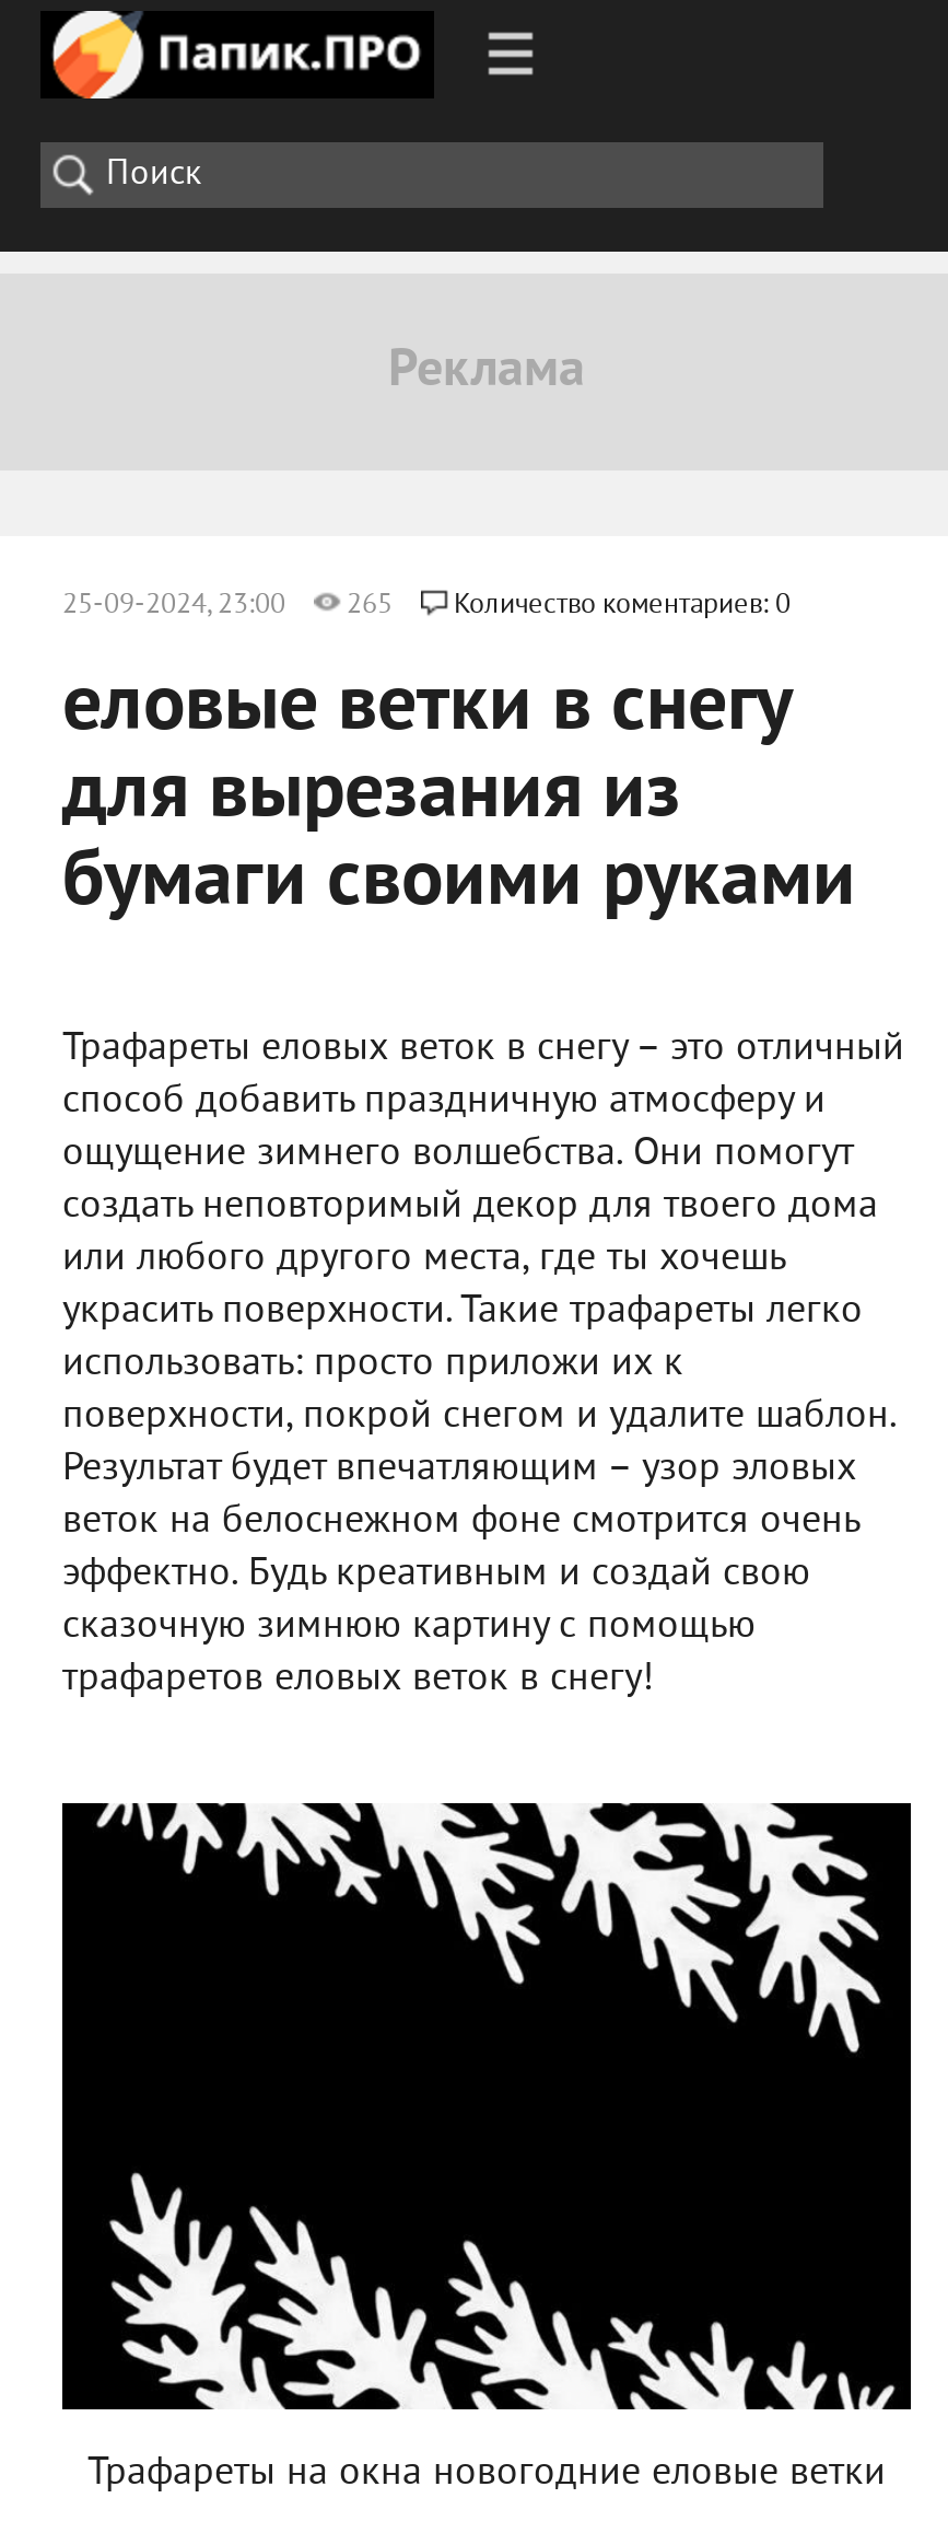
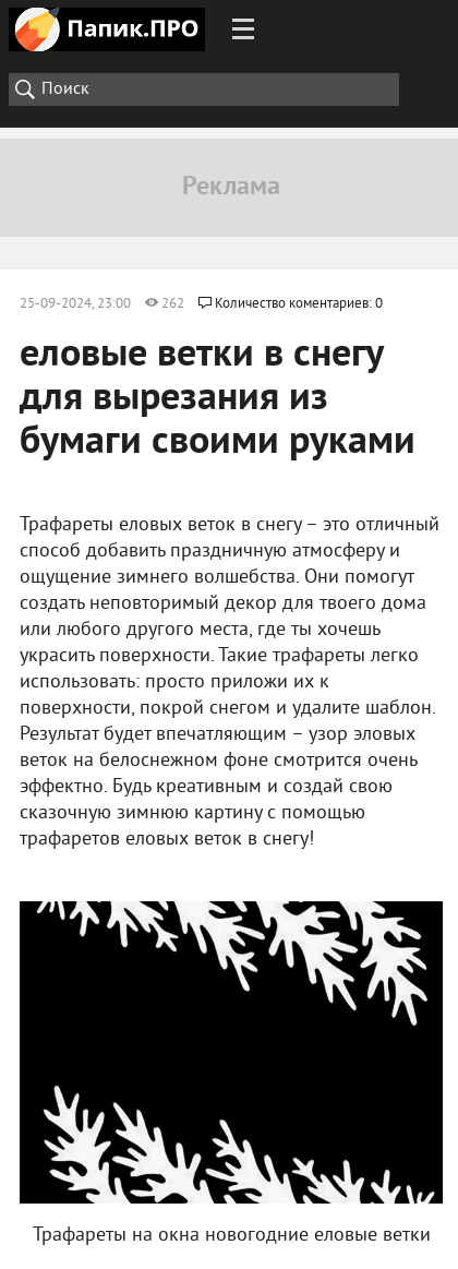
- 25-09-2024, 23:00 265 Количество коментариев: 0
+ 25-09-2024, 23:00 262 Количество коментариев: 0
